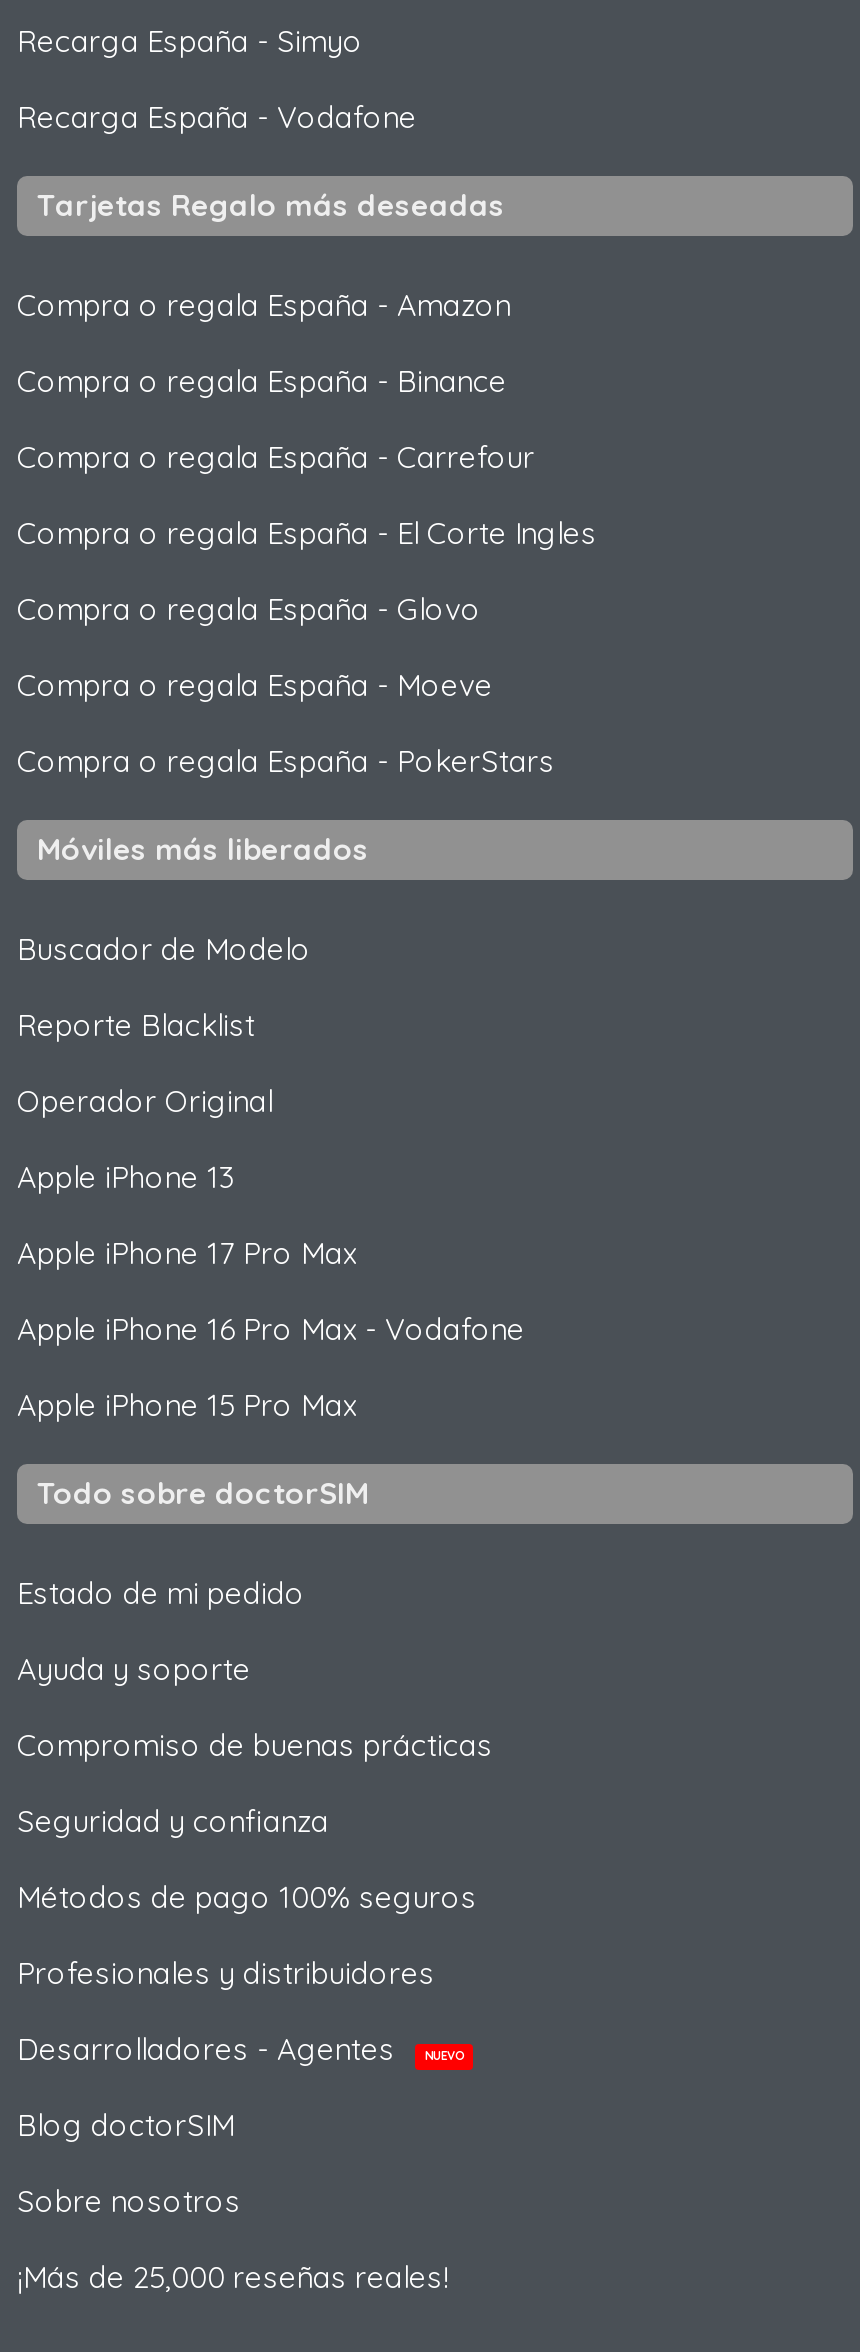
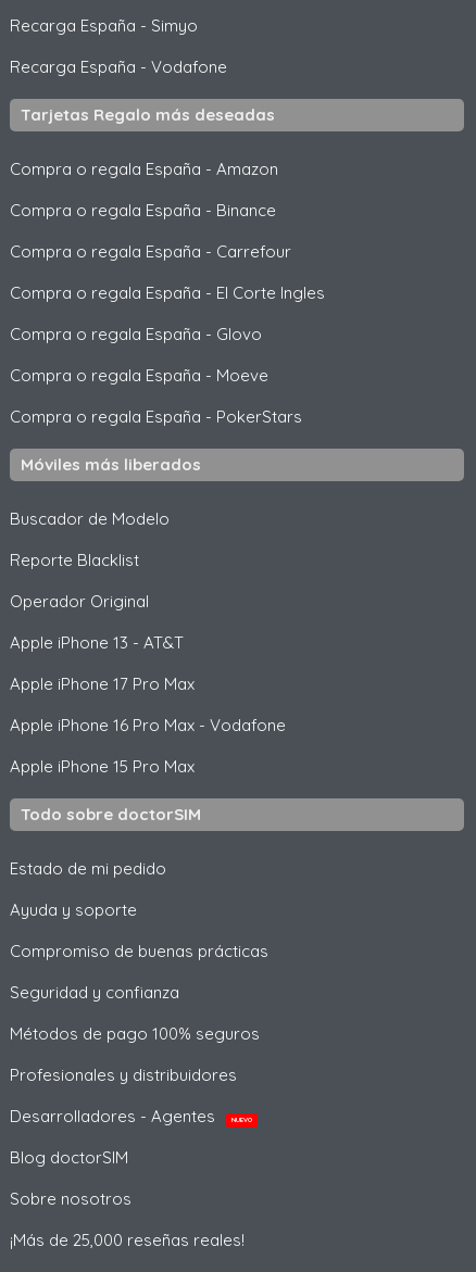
- Apple iPhone 13
+ Apple iPhone 13 - AT&T
